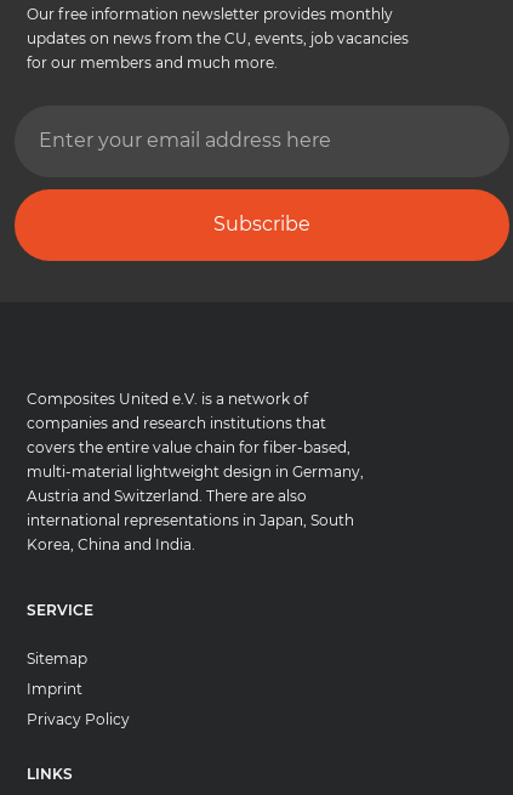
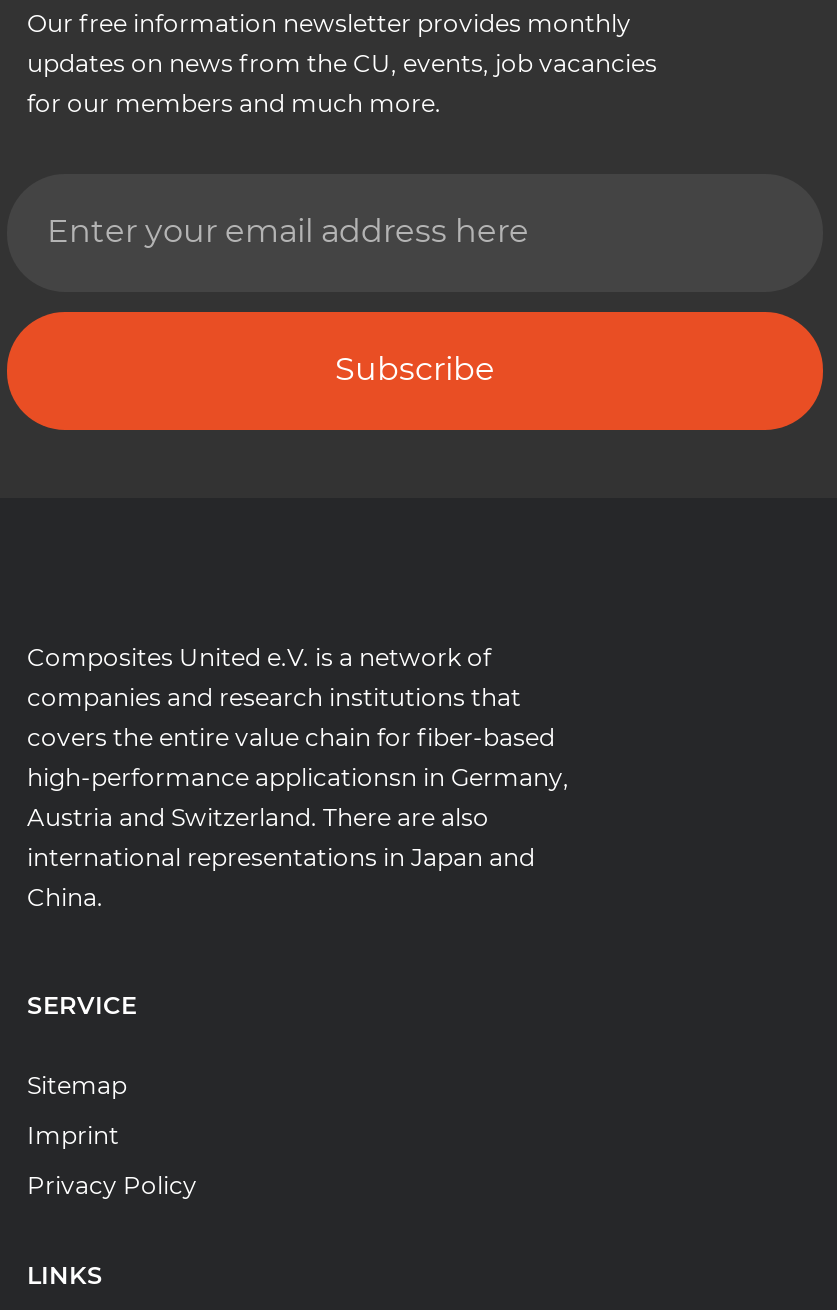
- covers the entire value chain for fiber-based,
- multi-material lightweight design in Germany,
+ covers the entire value chain for fiber-based
+ high-performance applicationsn in Germany,

- international representations in Japan, South
- Korea, China and India.
+ international representations in Japan and
+ China.
